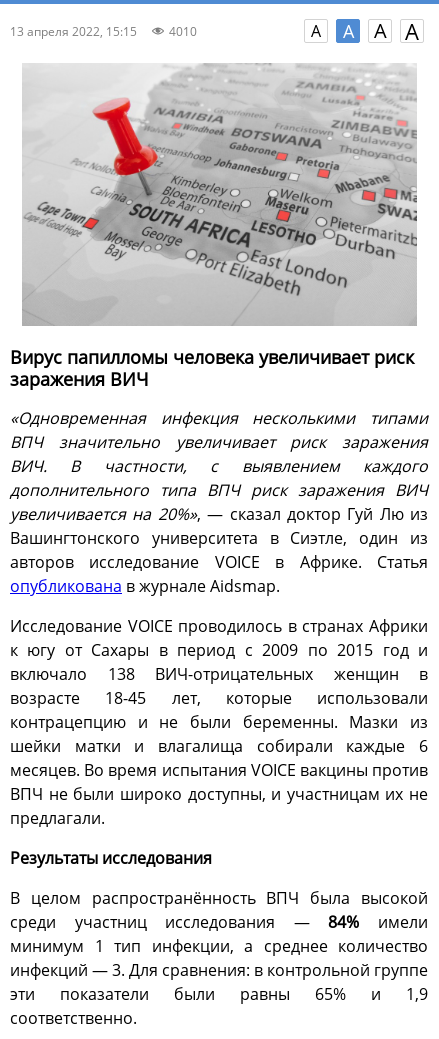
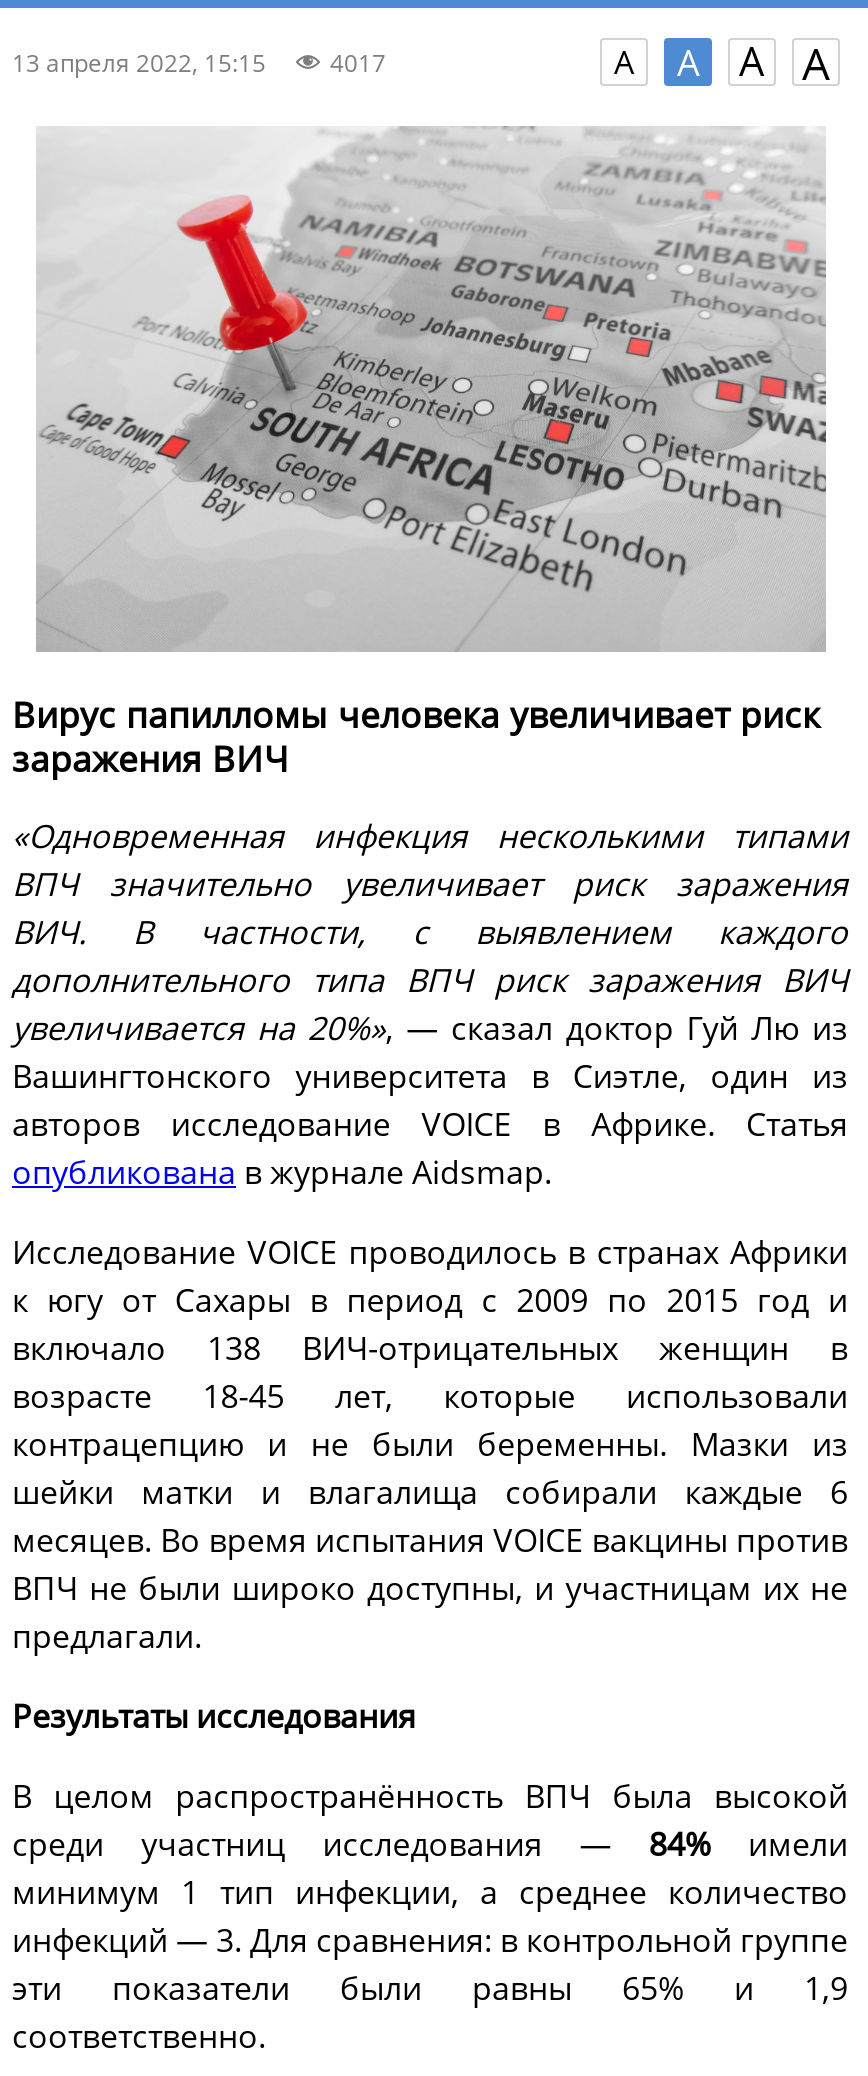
- 13 апреля 2022, 15:15 4010
+ 13 апреля 2022, 15:15 4017
